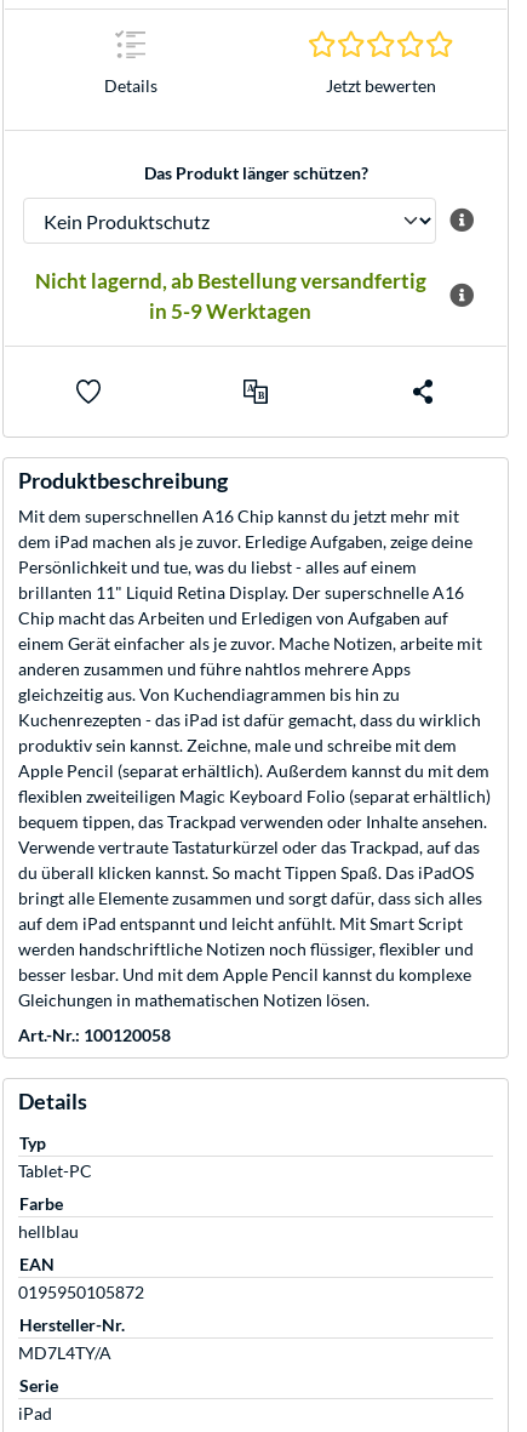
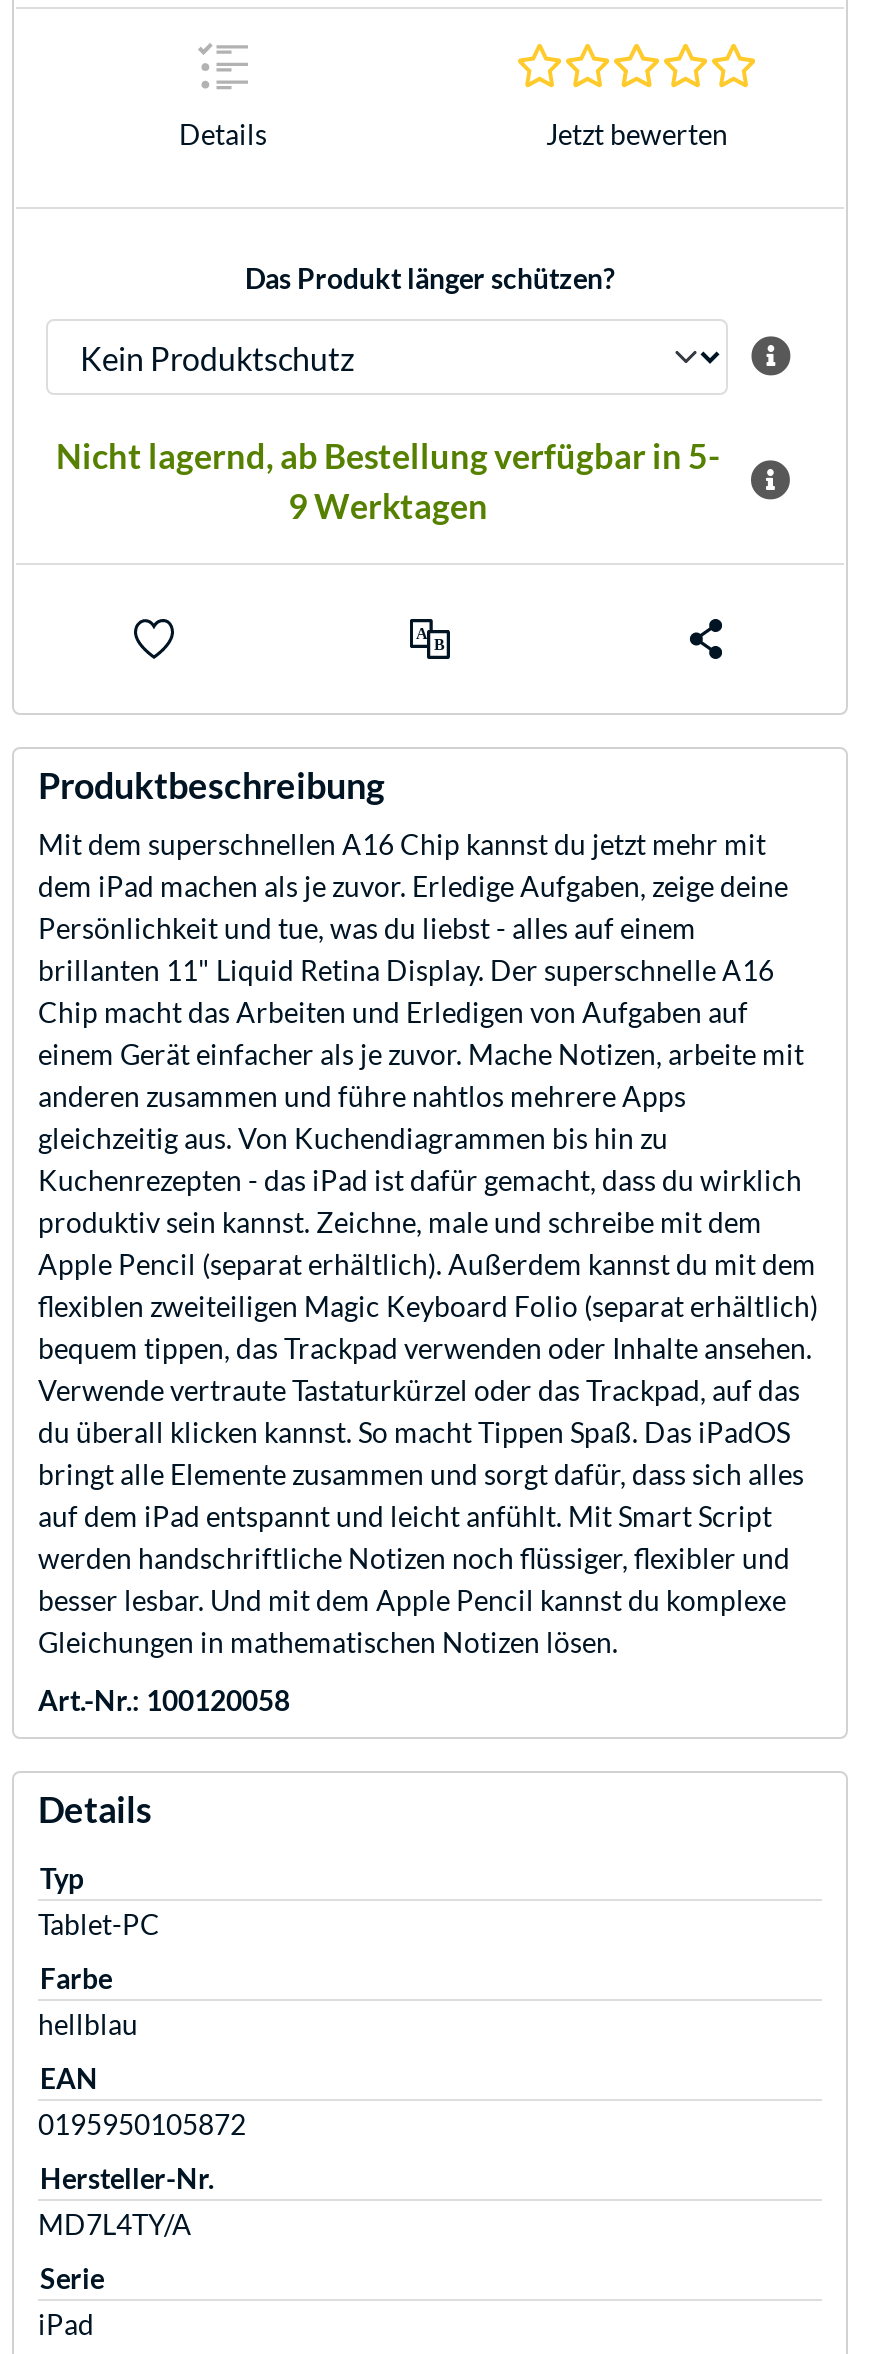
- Nicht lagernd, ab Bestellung versandfertig
- in 5-9 Werktagen
+ Nicht lagernd, ab Bestellung verfügbar in 5-
+ 9 Werktagen
